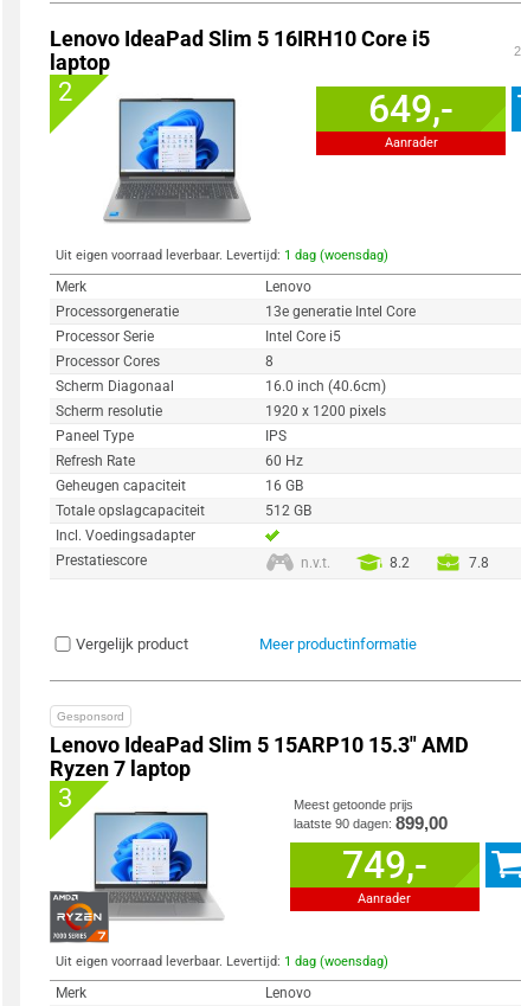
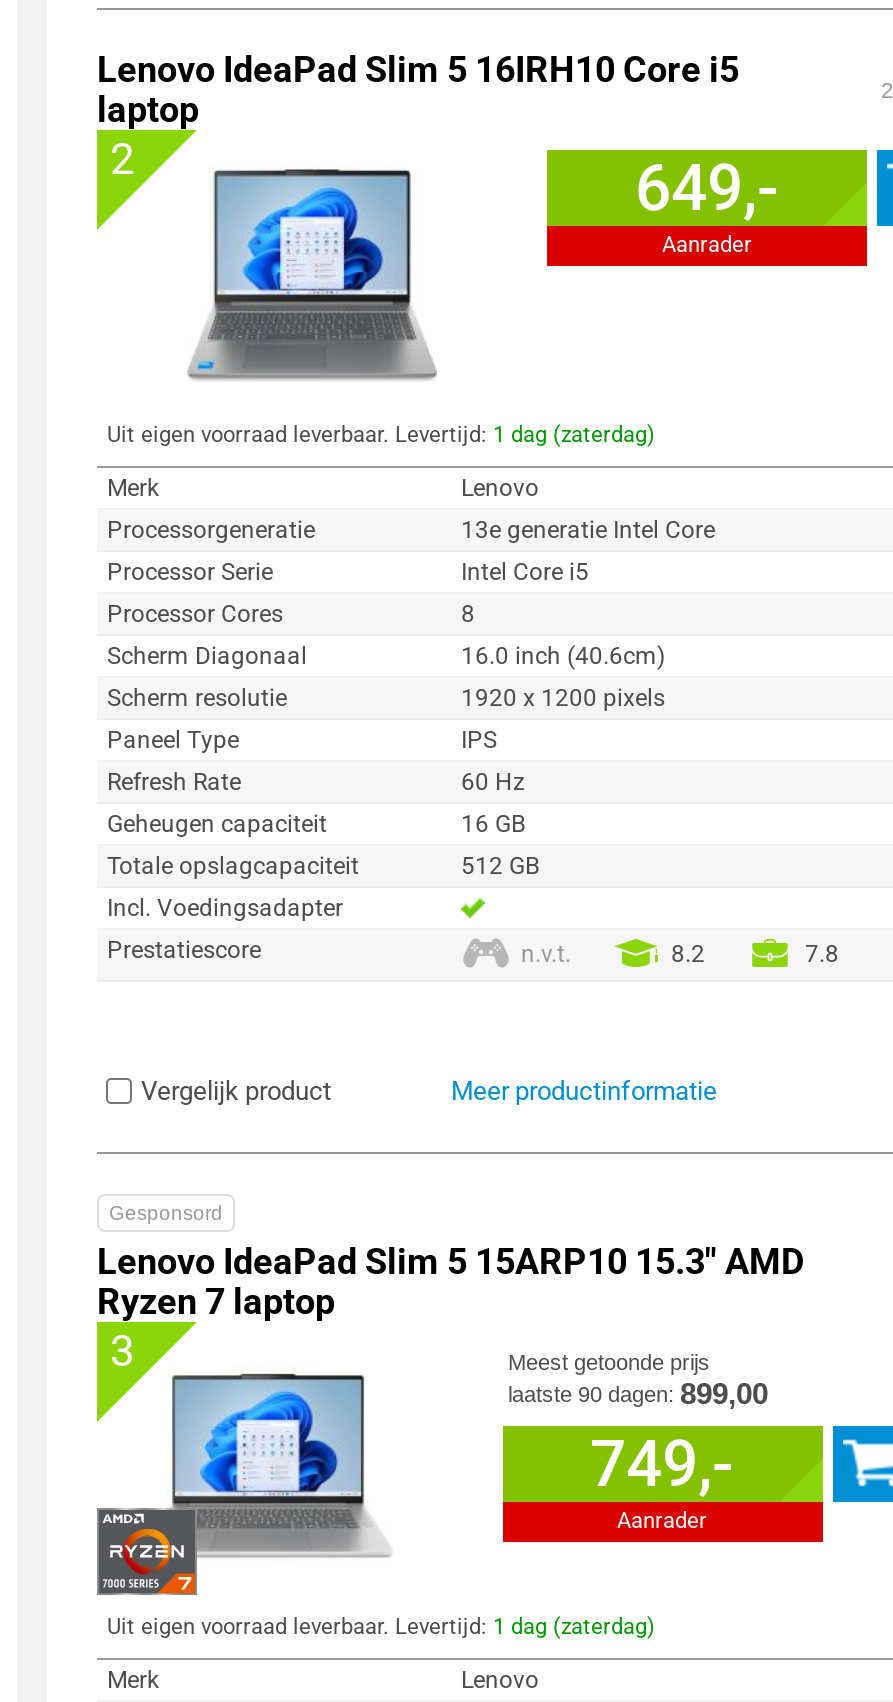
- Uit eigen voorraad leverbaar. Levertijd: 1 dag (woensdag)
+ Uit eigen voorraad leverbaar. Levertijd: 1 dag (zaterdag)

- Uit eigen voorraad leverbaar. Levertijd: 1 dag (woensdag)
+ Uit eigen voorraad leverbaar. Levertijd: 1 dag (zaterdag)
